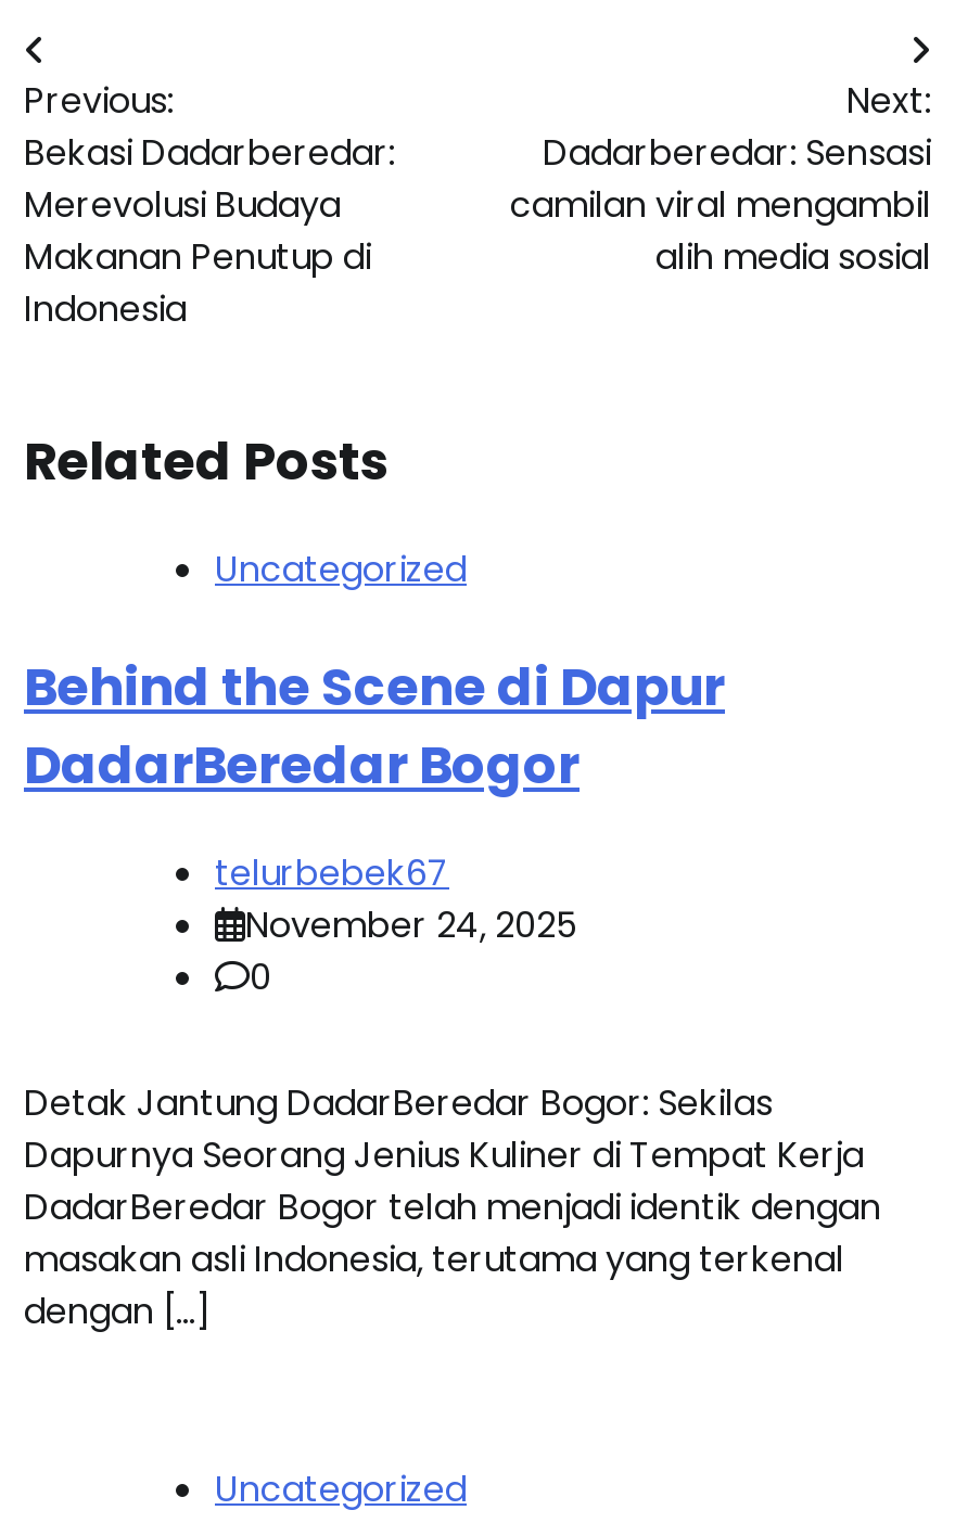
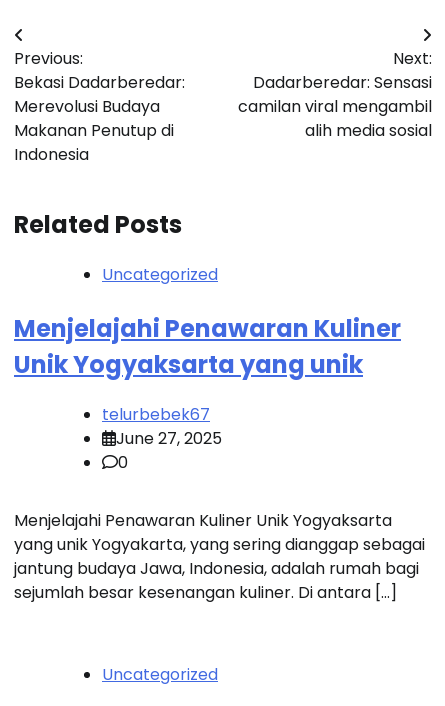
- Behind the Scene di Dapur
- DadarBeredar Bogor
+ Menjelajahi Penawaran Kuliner
+ Unik Yogyaksarta yang unik

- November 24, 2025
+ June 27, 2025

- Detak Jantung DadarBeredar Bogor: Sekilas
- Dapurnya Seorang Jenius Kuliner di Tempat Kerja
- DadarBeredar Bogor telah menjadi identik dengan
- masakan asli Indonesia, terutama yang terkenal
- dengan […]
+ Menjelajahi Penawaran Kuliner Unik Yogyaksarta
+ yang unik Yogyakarta, yang sering dianggap sebagai
+ jantung budaya Jawa, Indonesia, adalah rumah bagi
+ sejumlah besar kesenangan kuliner. Di antara […]
